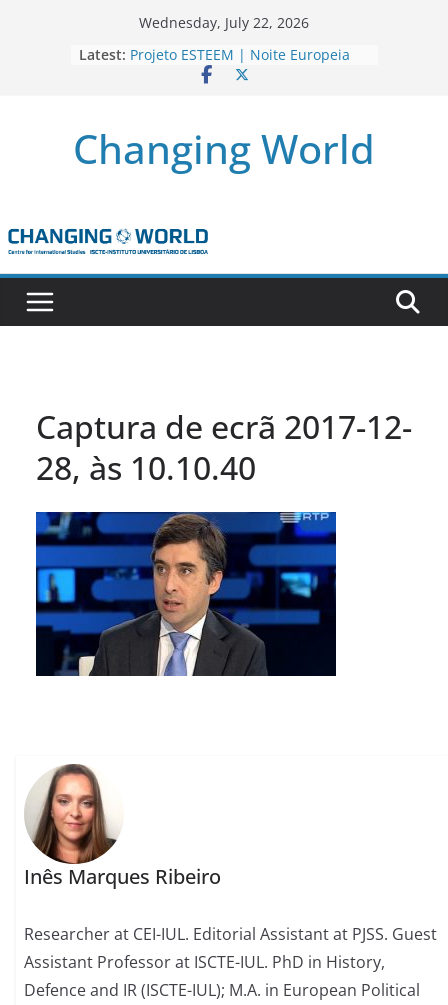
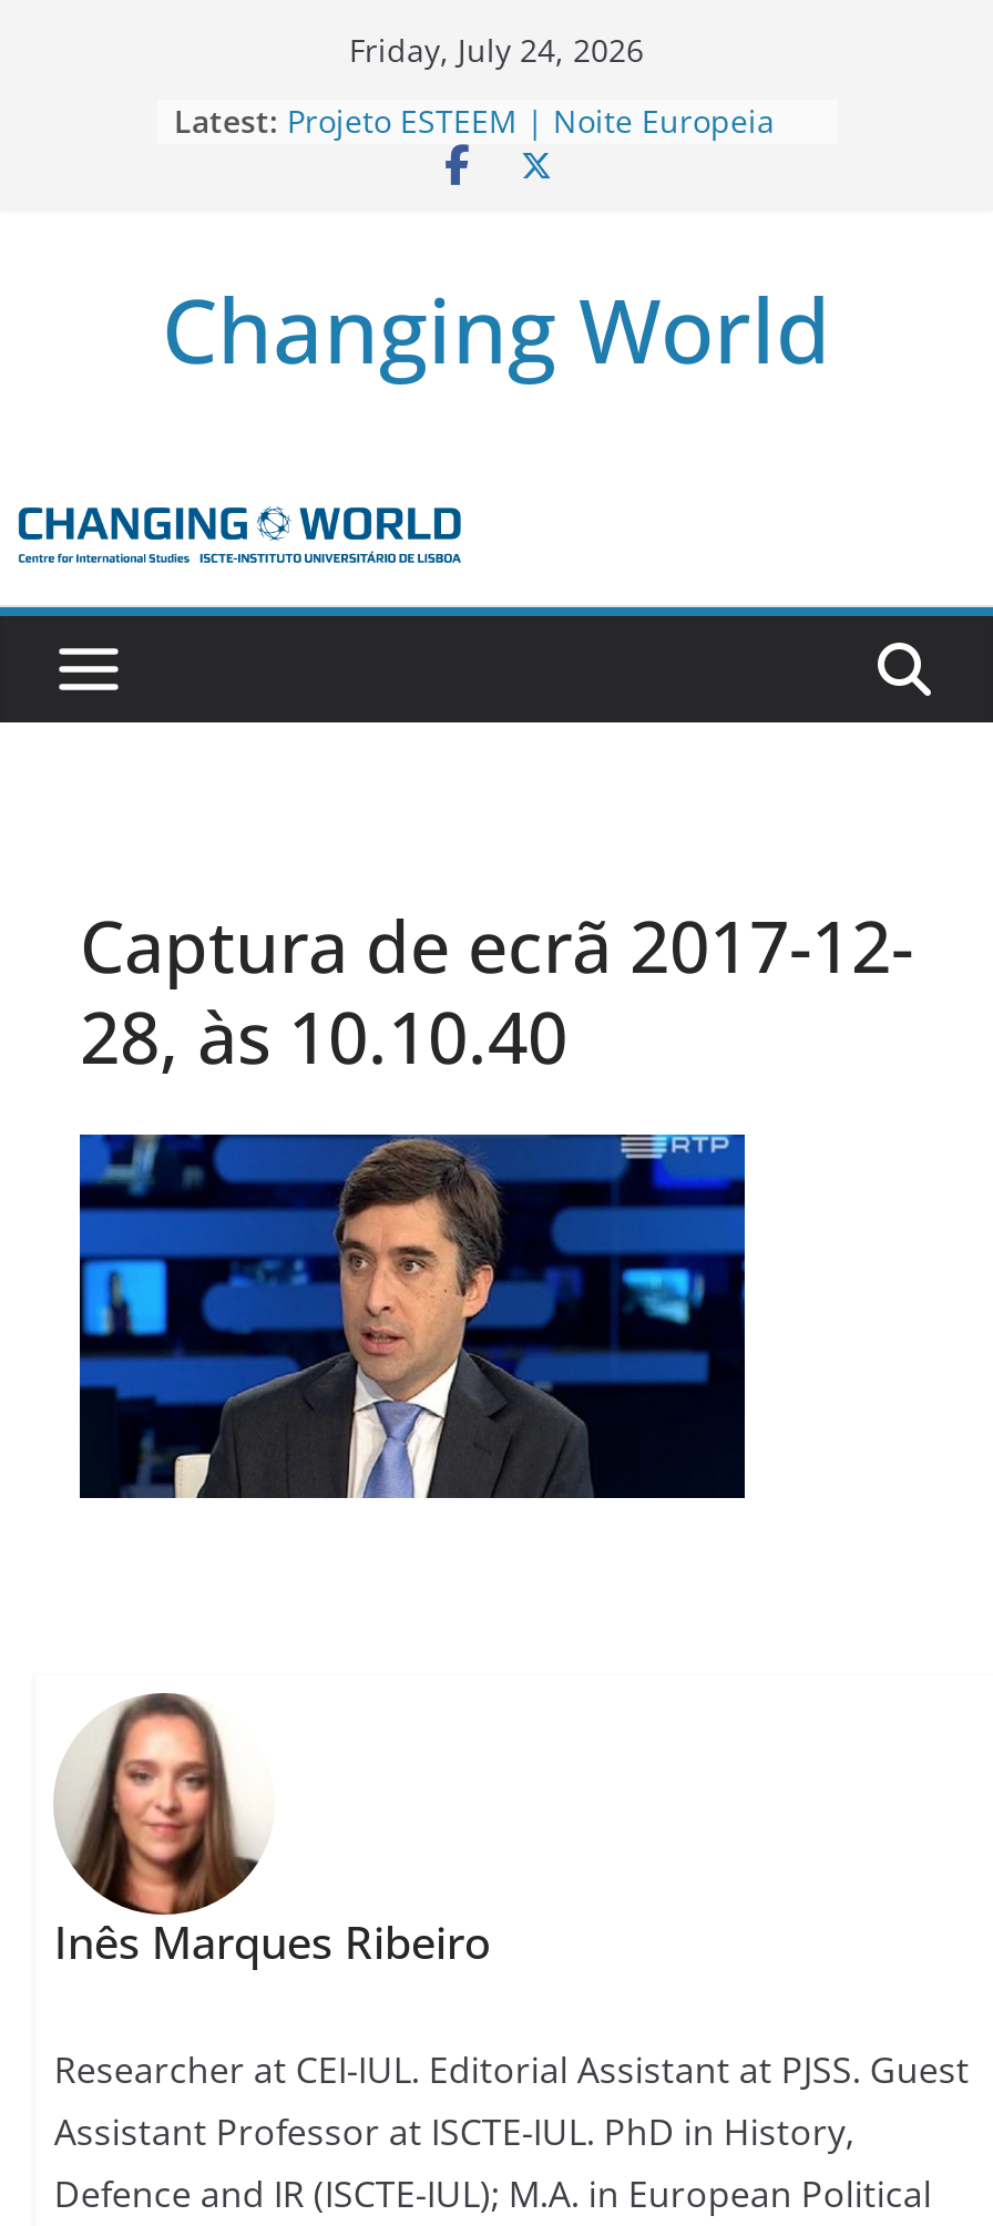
- Wednesday, July 22, 2026
+ Friday, July 24, 2026
